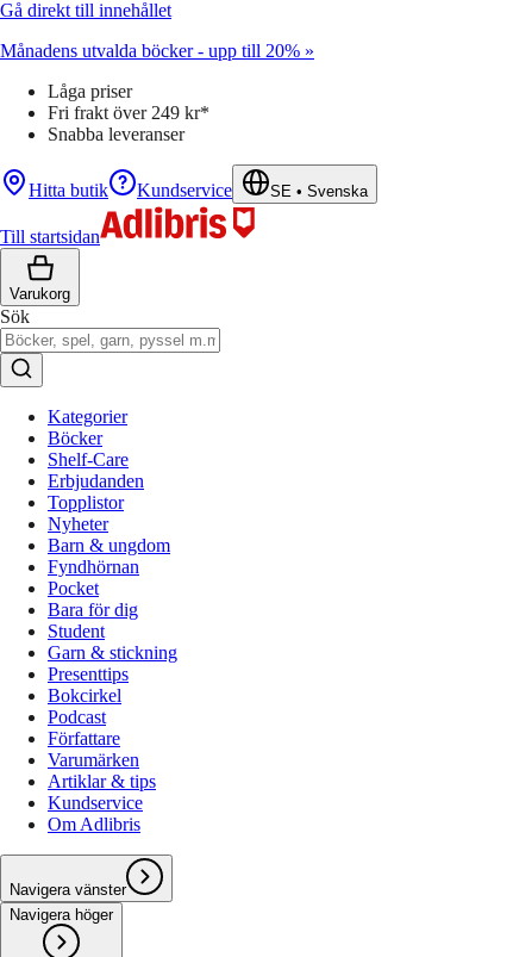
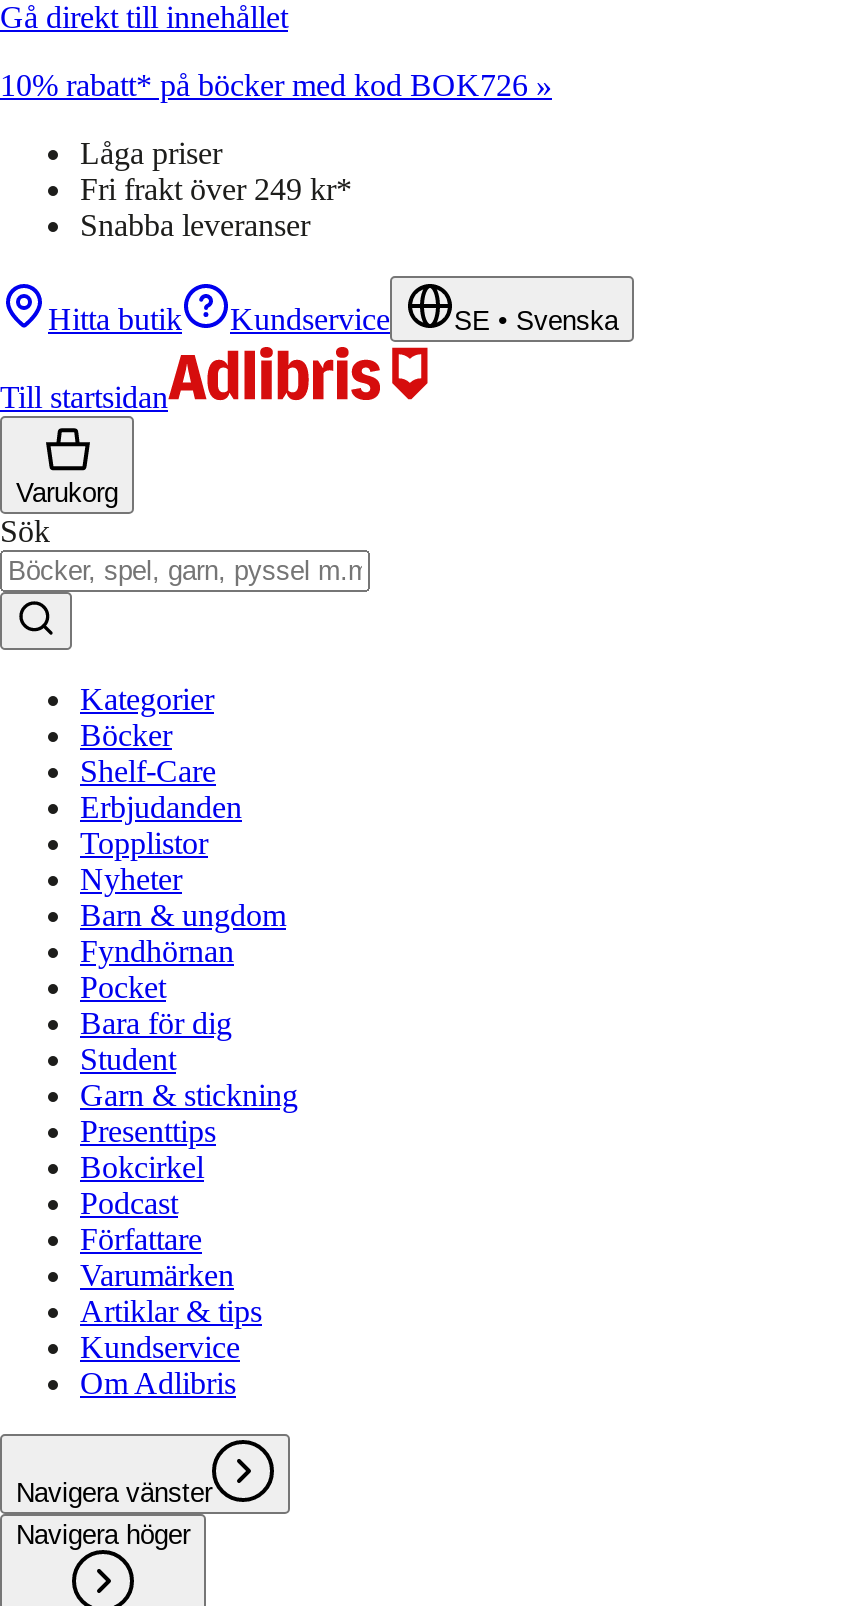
- Månadens utvalda böcker - upp till 20% »
+ 10% rabatt* på böcker med kod BOK726 »
